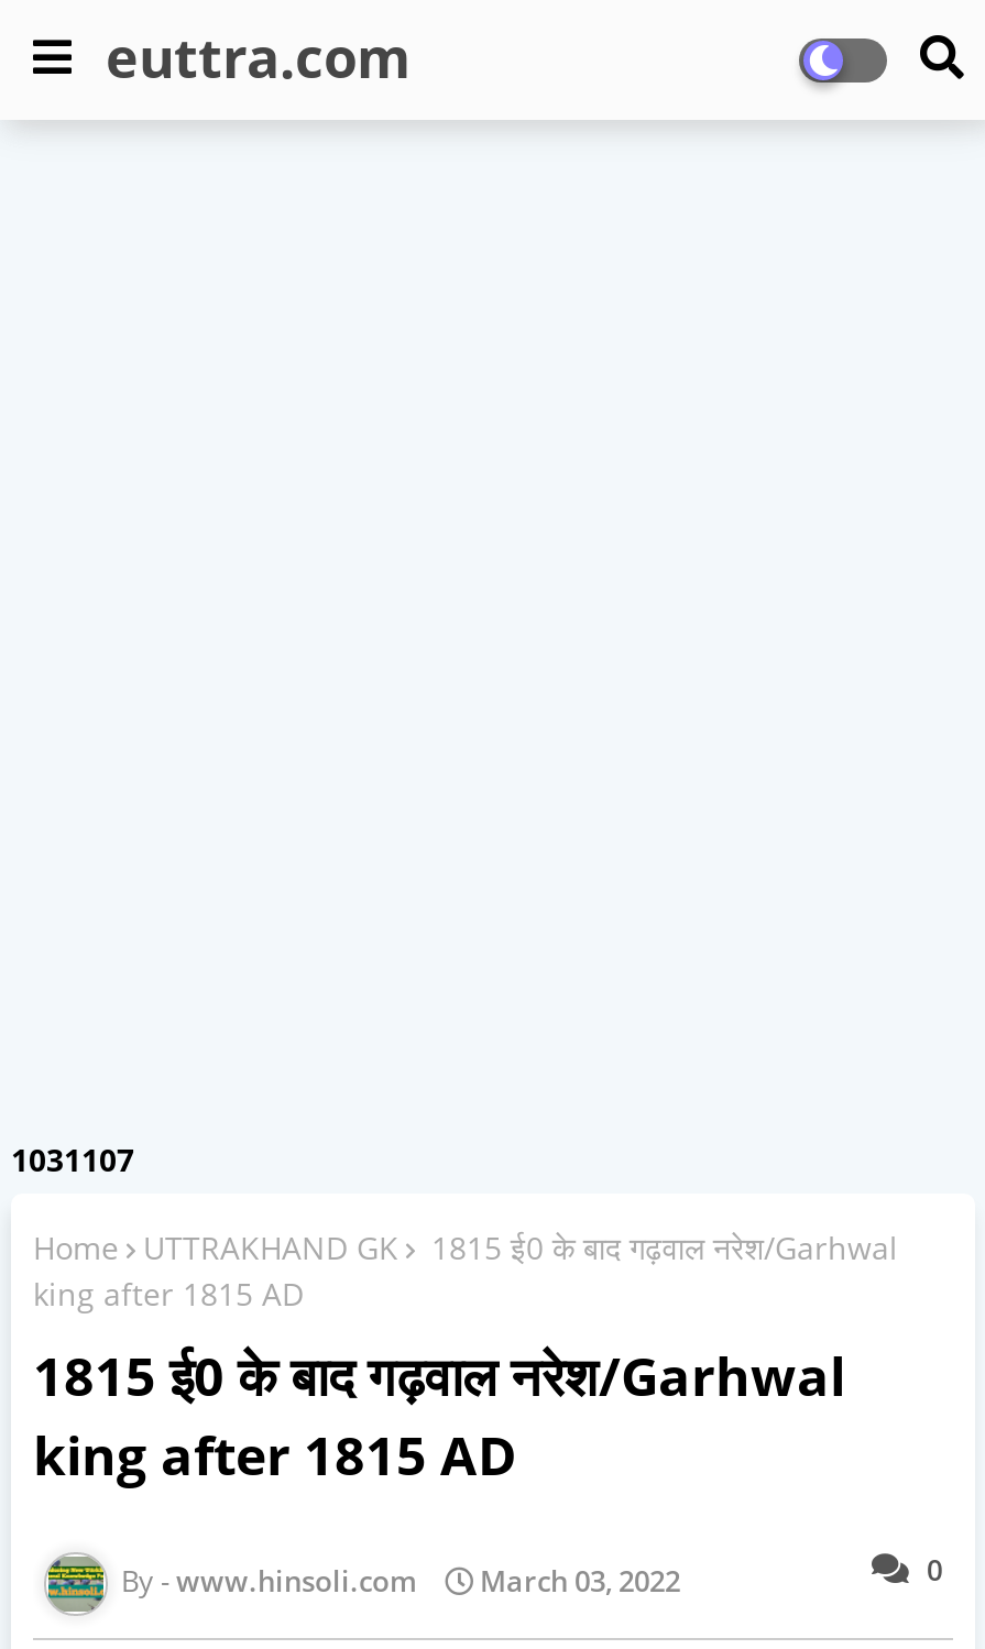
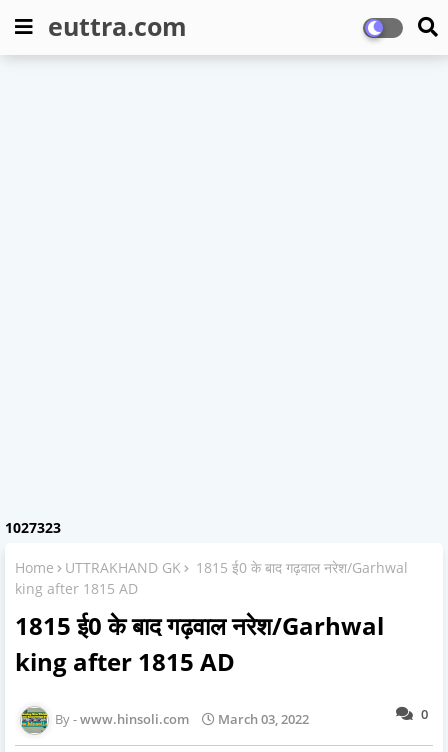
- 1031107
+ 1027323
